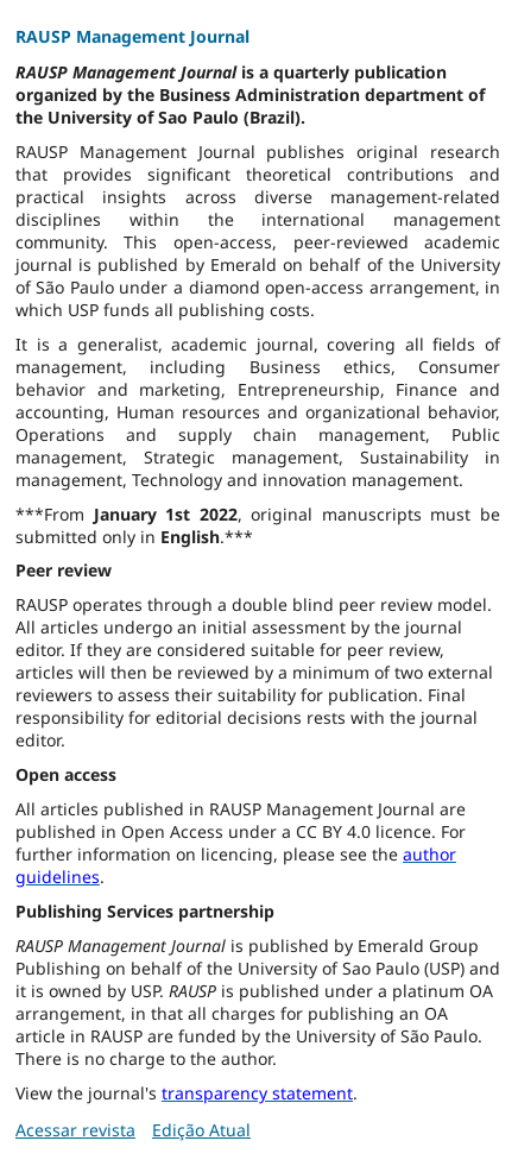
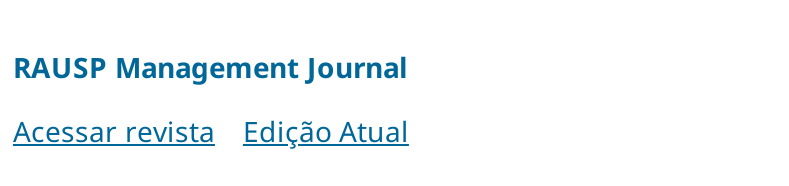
- RAUSP Management Journal is a quarterly publication
- organized by the Business Administration department of
- the University of Sao Paulo (Brazil).
- RAUSP Management Journal publishes original research
- that provides significant theoretical contributions and
- practical insights across diverse management-related
- disciplines within the international management
- community. This open-access, peer-reviewed academic
- journal is published by Emerald on behalf of the University
- of São Paulo under a diamond open-access arrangement, in
- which USP funds all publishing costs.
- It is a generalist, academic journal, covering all fields of
- management, including Business ethics, Consumer
- behavior and marketing, Entrepreneurship, Finance and
- accounting, Human resources and organizational behavior,
- Operations and supply chain management, Public
- management, Strategic management, Sustainability in
- management, Technology and innovation management.
- ***From January 1st 2022, original manuscripts must be
- submitted only in English.***
- Peer review
- RAUSP operates through a double blind peer review model.
- All articles undergo an initial assessment by the journal
- editor. If they are considered suitable for peer review,
- articles will then be reviewed by a minimum of two external
- reviewers to assess their suitability for publication. Final
- responsibility for editorial decisions rests with the journal
- editor.
- Open access
- All articles published in RAUSP Management Journal are
- published in Open Access under a CC BY 4.0 licence. For
- further information on licencing, please see the author
- guidelines.
- Publishing Services partnership
- RAUSP Management Journal is published by Emerald Group
- Publishing on behalf of the University of Sao Paulo (USP) and
- it is owned by USP. RAUSP is published under a platinum OA
- arrangement, in that all charges for publishing an OA
- article in RAUSP are funded by the University of São Paulo.
- There is no charge to the author.
- View the journal's transparency statement.
